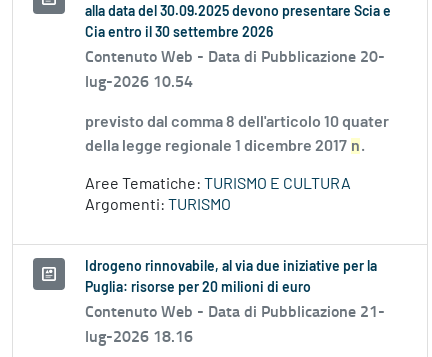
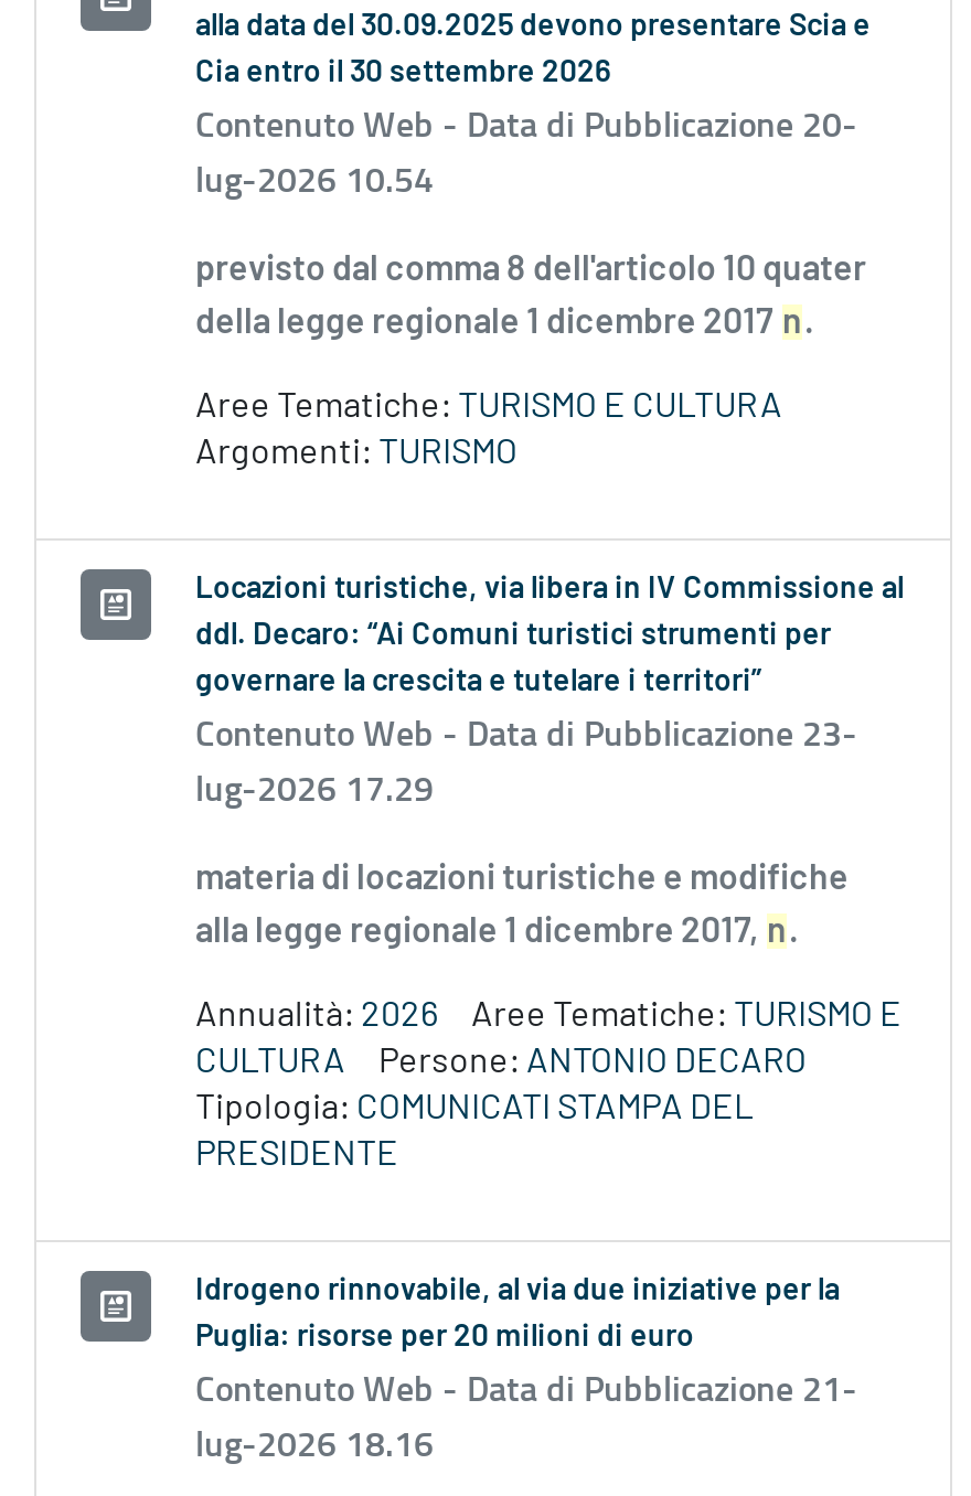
+ Locazioni turistiche, via libera in IV Commissione al
+ ddl. Decaro: “Ai Comuni turistici strumenti per
+ governare la crescita e tutelare i territori”
+ Contenuto Web - Data di Pubblicazione 23-
+ lug-2026 17.29
+ materia di locazioni turistiche e modifiche
+ alla legge regionale 1 dicembre 2017, n.
+ Annualità: 2026
+ Aree Tematiche: TURISMO E
+ CULTURA
+ Persone: ANTONIO DECARO
+ Tipologia: COMUNICATI STAMPA DEL
+ PRESIDENTE
